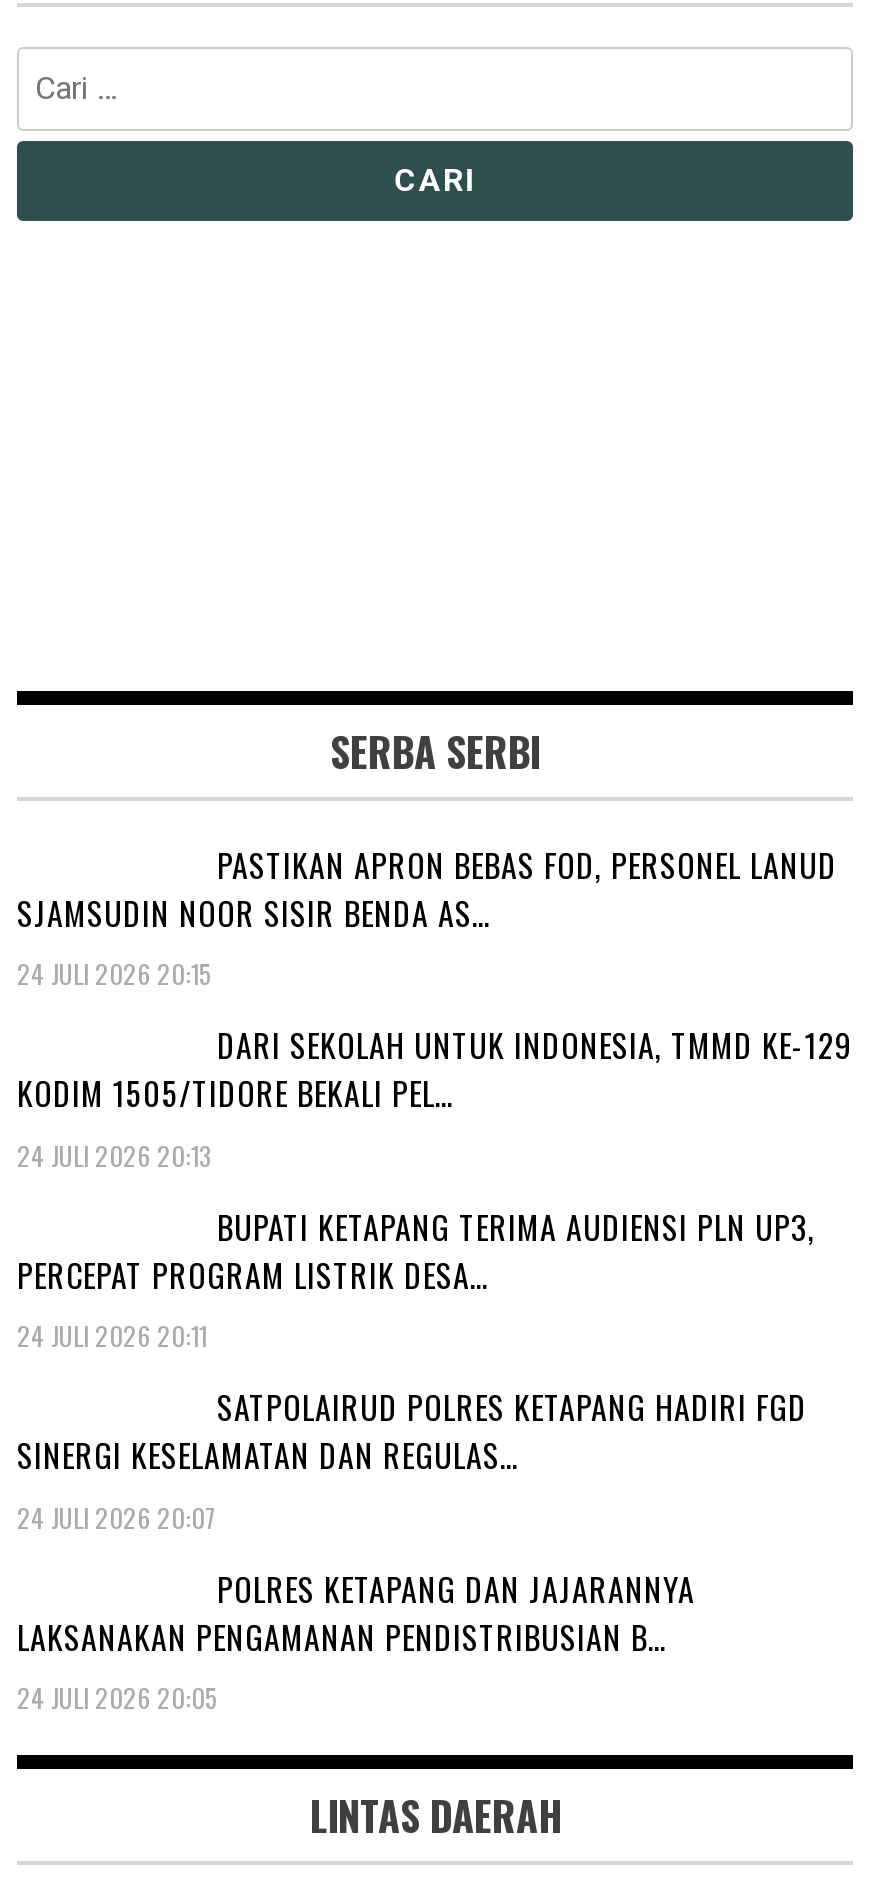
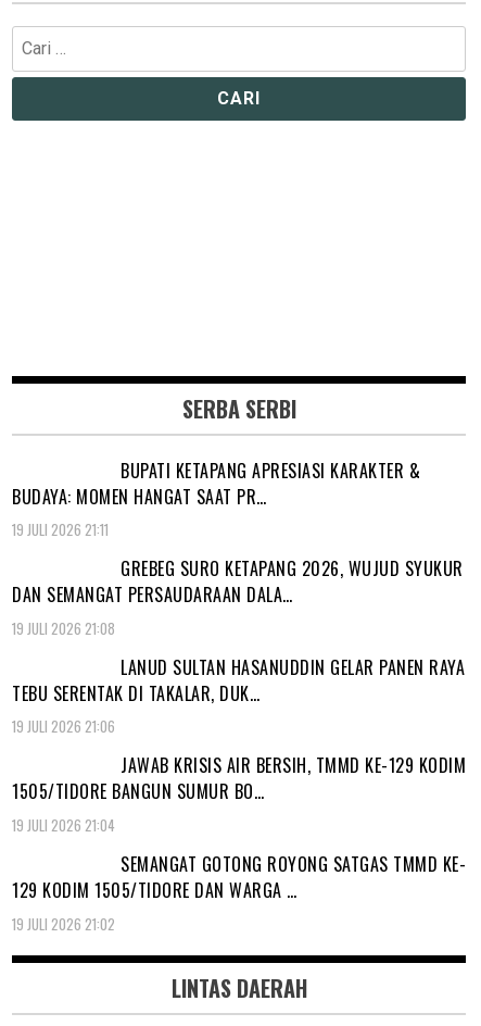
- PASTIKAN APRON BEBAS FOD, PERSONEL LANUD
- SJAMSUDIN NOOR SISIR BENDA AS…
- 24 JULI 2026 20:15
+ BUPATI KETAPANG APRESIASI KARAKTER &
+ BUDAYA: MOMEN HANGAT SAAT PR…
+ 19 JULI 2026 21:11

- DARI SEKOLAH UNTUK INDONESIA, TMMD KE-129
- KODIM 1505/TIDORE BEKALI PEL…
- 24 JULI 2026 20:13
+ GREBEG SURO KETAPANG 2026, WUJUD SYUKUR
+ DAN SEMANGAT PERSAUDARAAN DALA…
+ 19 JULI 2026 21:08

- BUPATI KETAPANG TERIMA AUDIENSI PLN UP3,
- PERCEPAT PROGRAM LISTRIK DESA…
- 24 JULI 2026 20:11
+ LANUD SULTAN HASANUDDIN GELAR PANEN RAYA
+ TEBU SERENTAK DI TAKALAR, DUK…
+ 19 JULI 2026 21:06

- SATPOLAIRUD POLRES KETAPANG HADIRI FGD
- SINERGI KESELAMATAN DAN REGULAS…
- 24 JULI 2026 20:07
+ JAWAB KRISIS AIR BERSIH, TMMD KE-129 KODIM
+ 1505/TIDORE BANGUN SUMUR BO…
+ 19 JULI 2026 21:04

- POLRES KETAPANG DAN JAJARANNYA
- LAKSANAKAN PENGAMANAN PENDISTRIBUSIAN B…
- 24 JULI 2026 20:05
+ SEMANGAT GOTONG ROYONG SATGAS TMMD KE-
+ 129 KODIM 1505/TIDORE DAN WARGA …
+ 19 JULI 2026 21:02
